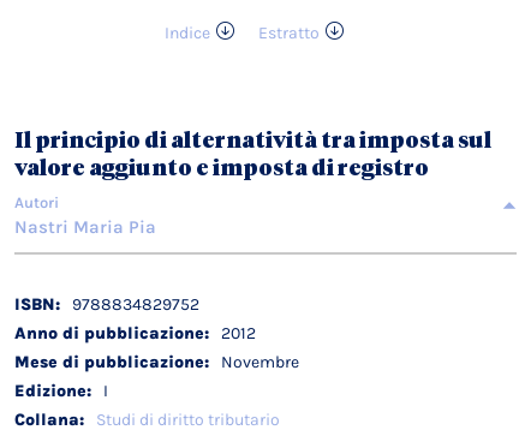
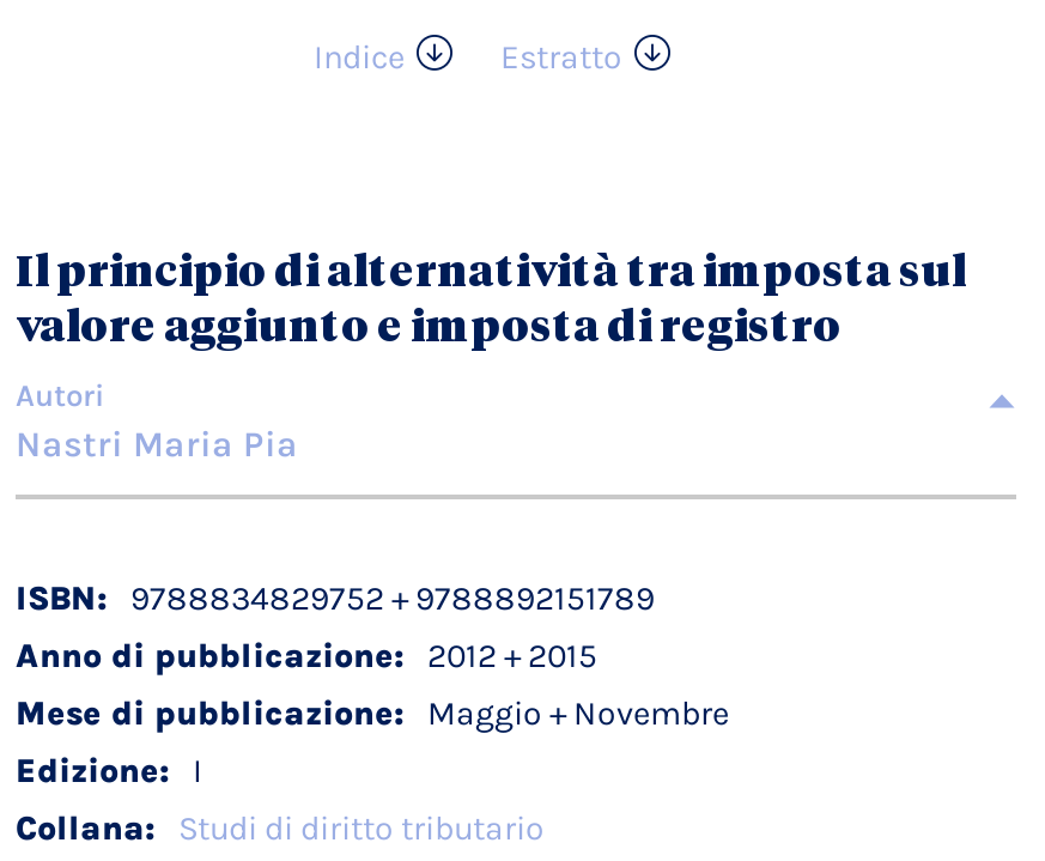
- 9788834829752
- 2012
- Novembre
+ 9788834829752 + 9788892151789
+ 2012 + 2015
+ Maggio + Novembre
